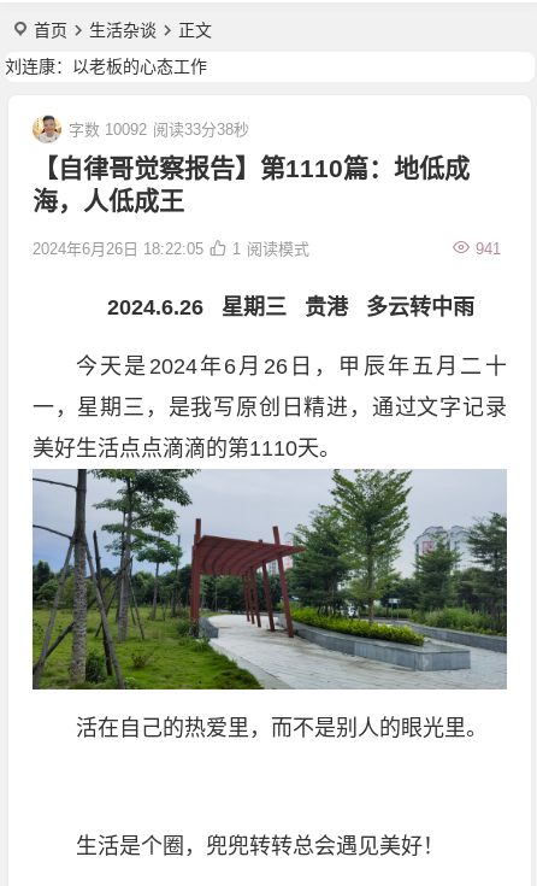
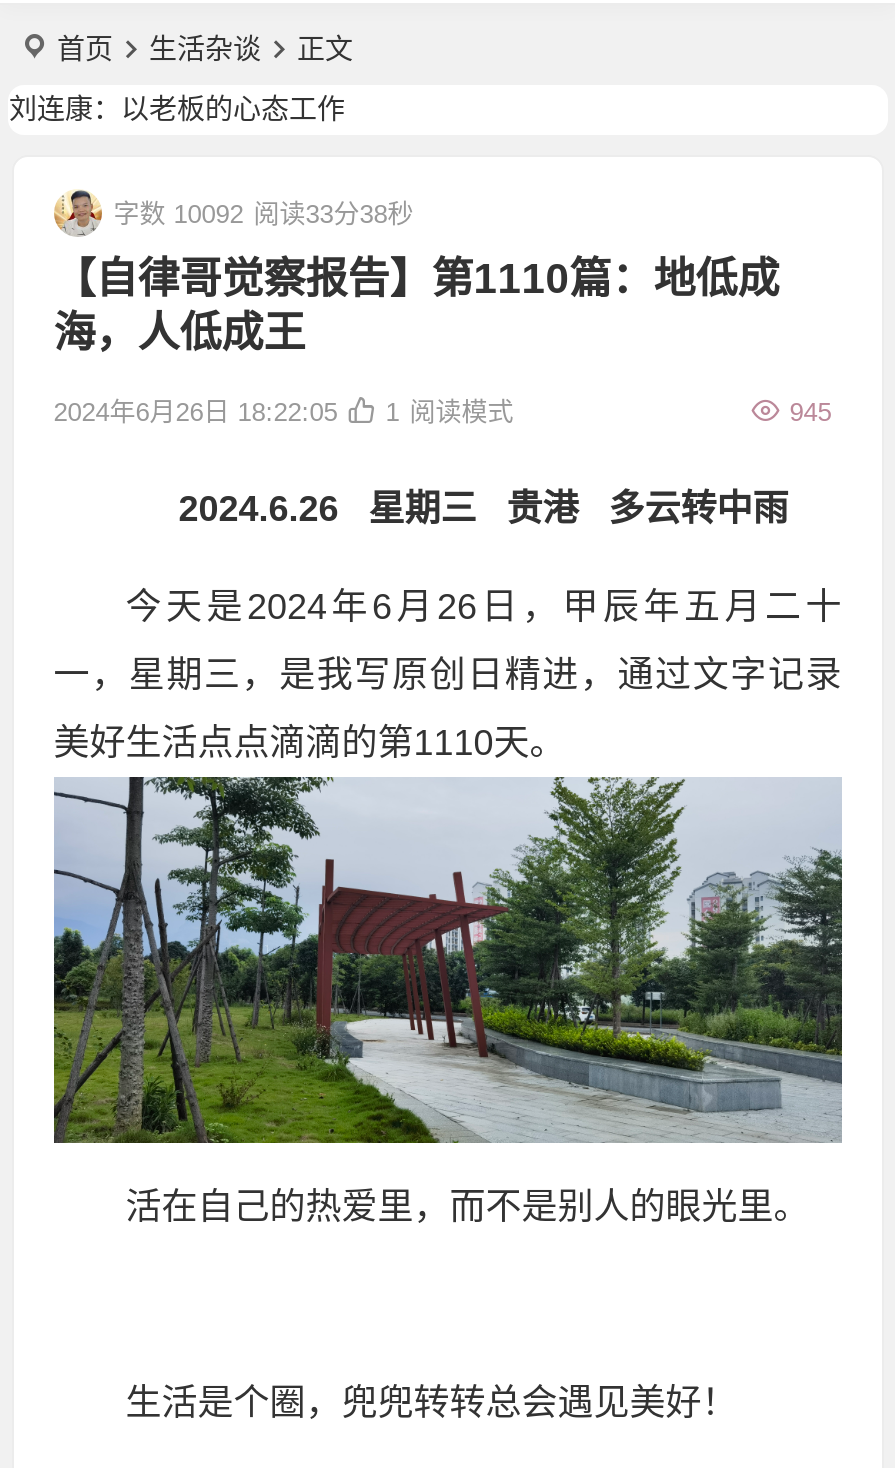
- 941
+ 945
